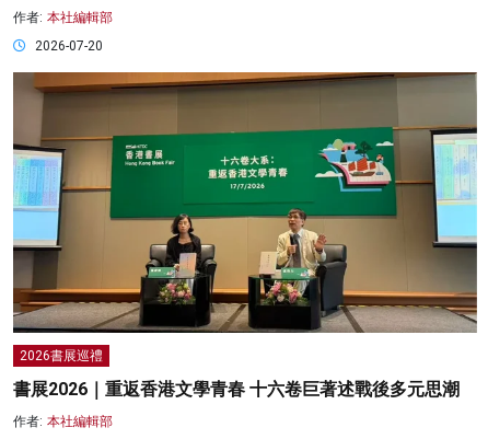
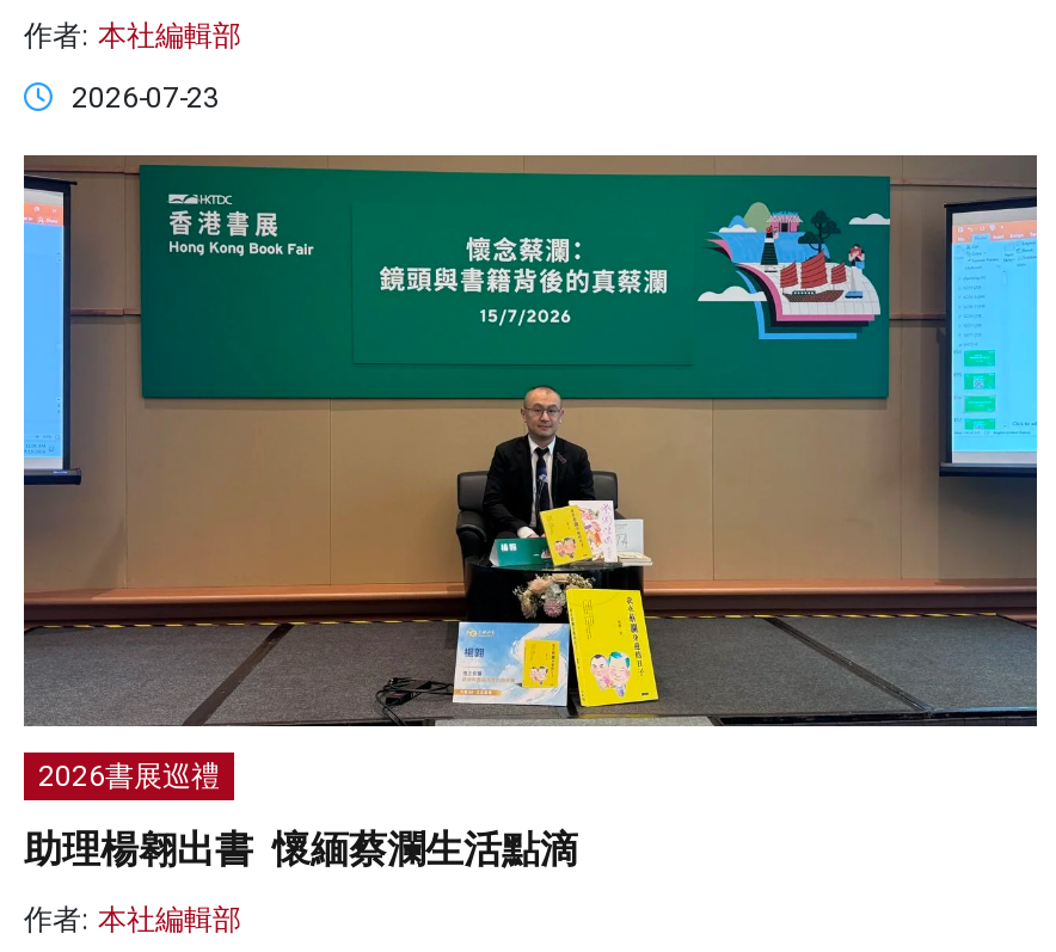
- 2026-07-20
+ 2026-07-23

- [image]
+ [image]

- 書展2026｜重返香港文學青春 十六卷巨著述戰後多元思潮
+ 助理楊翱出書 懷緬蔡瀾生活點滴
